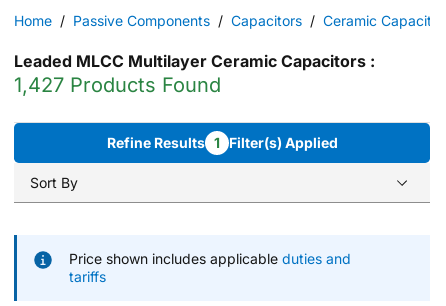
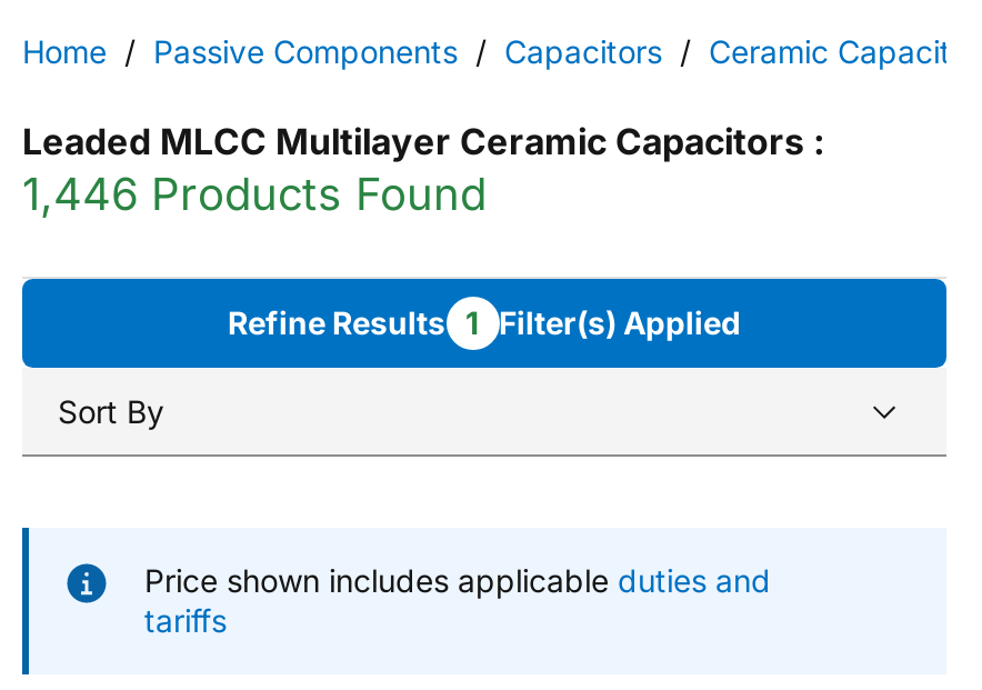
- 1,427 Products Found
+ 1,446 Products Found
